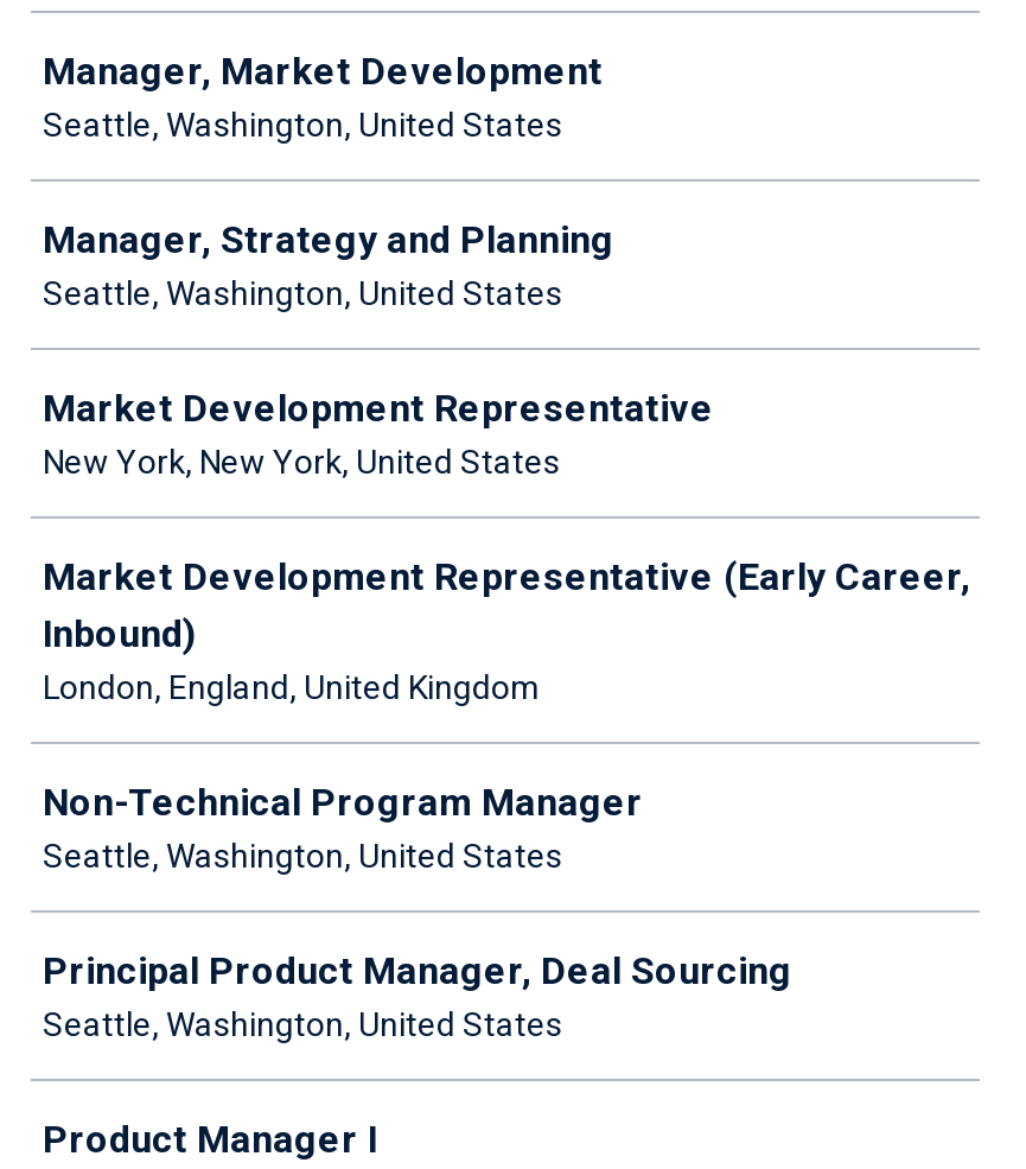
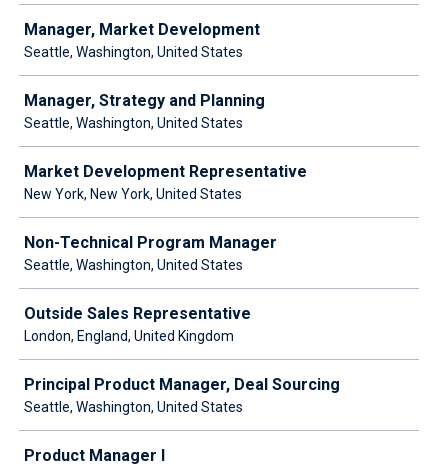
- Market Development Representative (Early Career,
- Inbound)

moved down: London, England, United Kingdom

moved up: Non-Technical Program Manager | Seattle, Washington, United States

+ Outside Sales Representative
